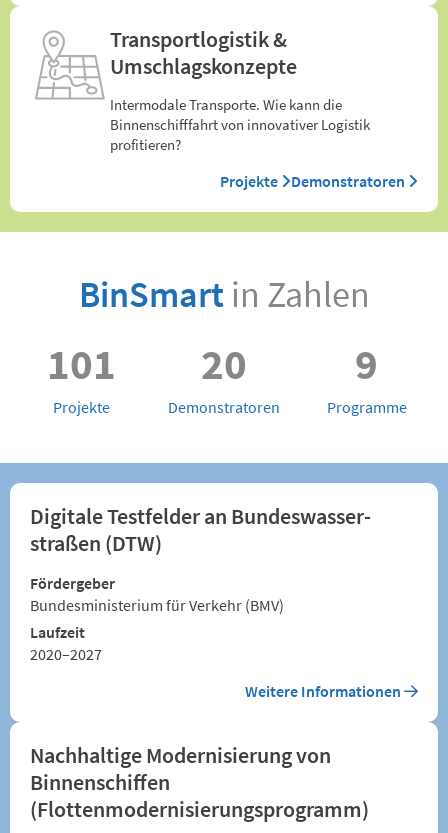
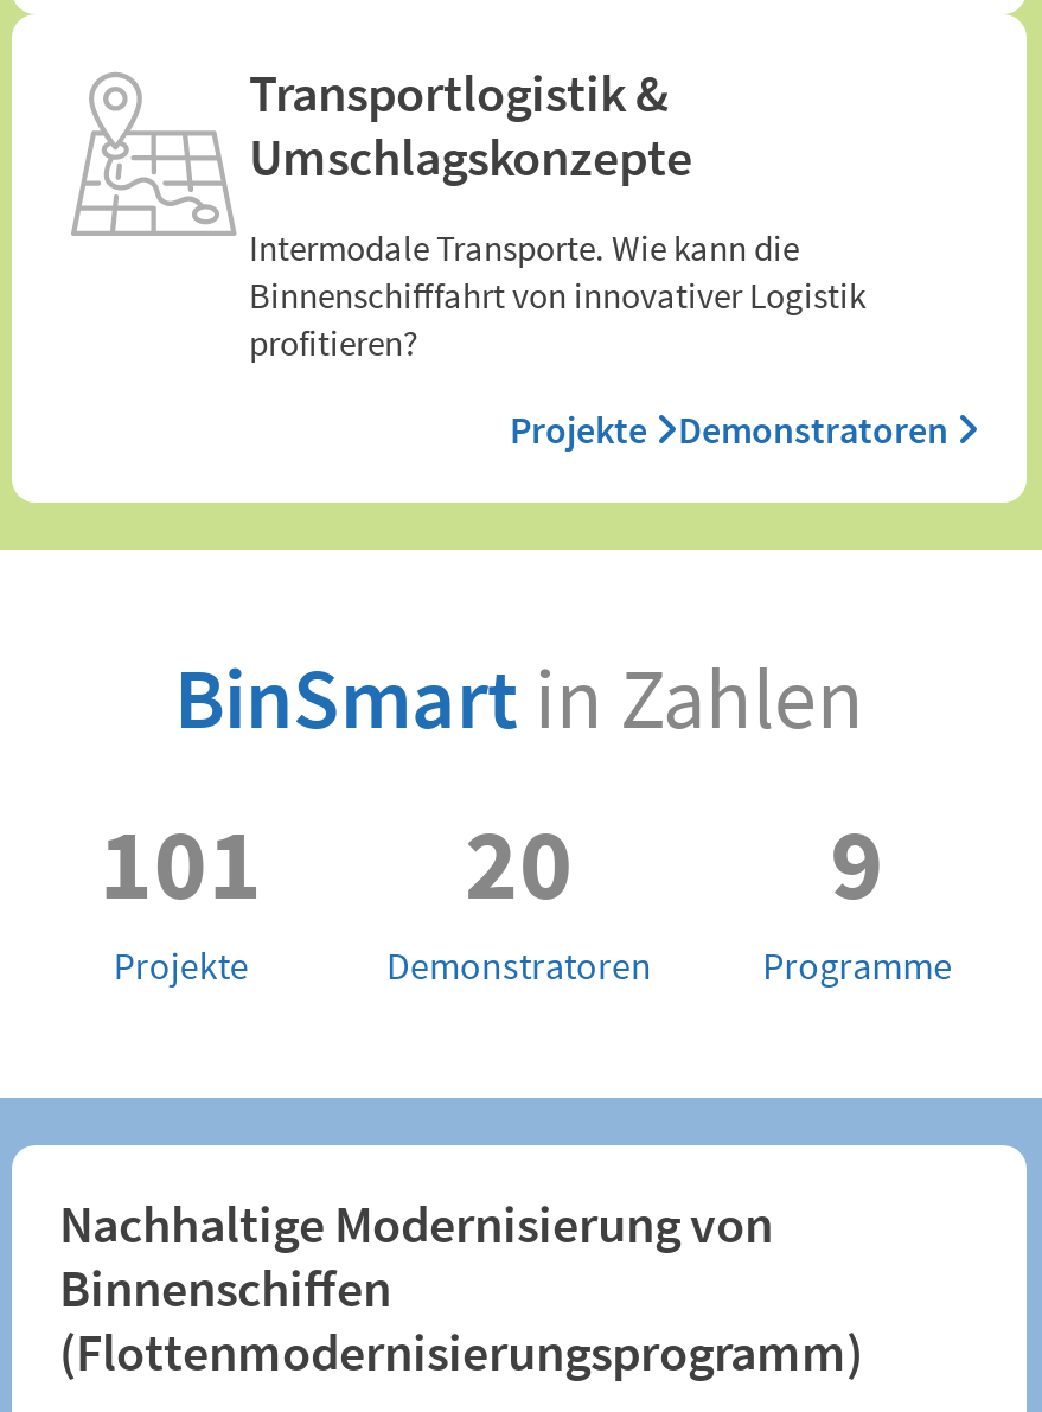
- Digitale Testfelder an Bundeswasser
- straßen (DTW)
- Fördergeber
- Bundesministerium für Verkehr (BMV)
- Laufzeit
- 2020–2027
- Weitere Informationen
